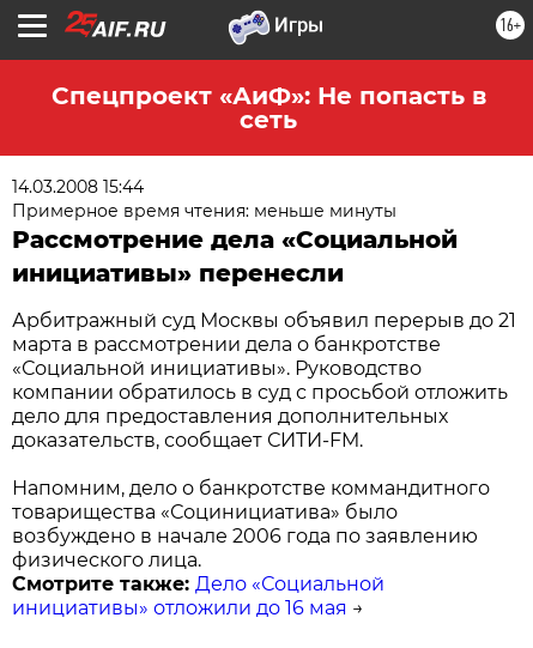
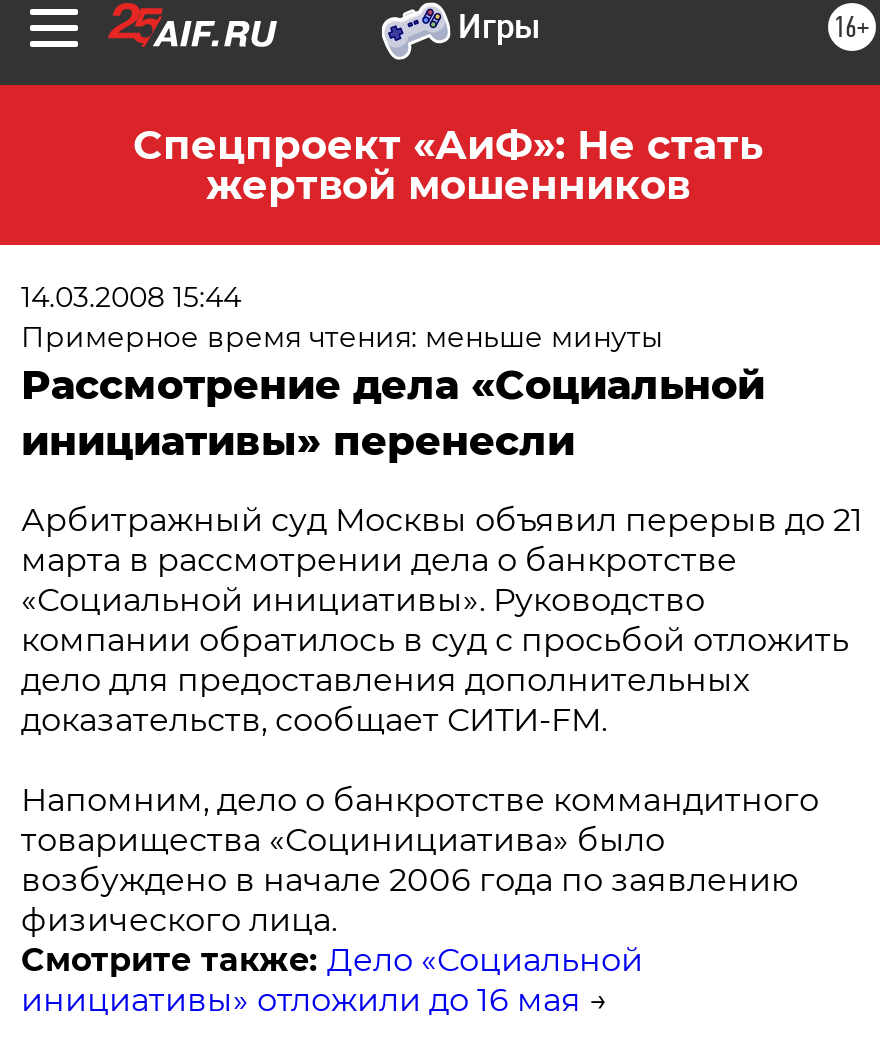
- Спецпроект «АиФ»: Не попасть в
- сеть
+ Спецпроект «АиФ»: Не стать
+ жертвой мошенников
